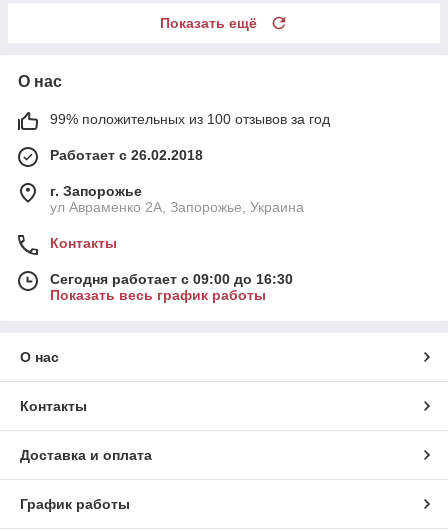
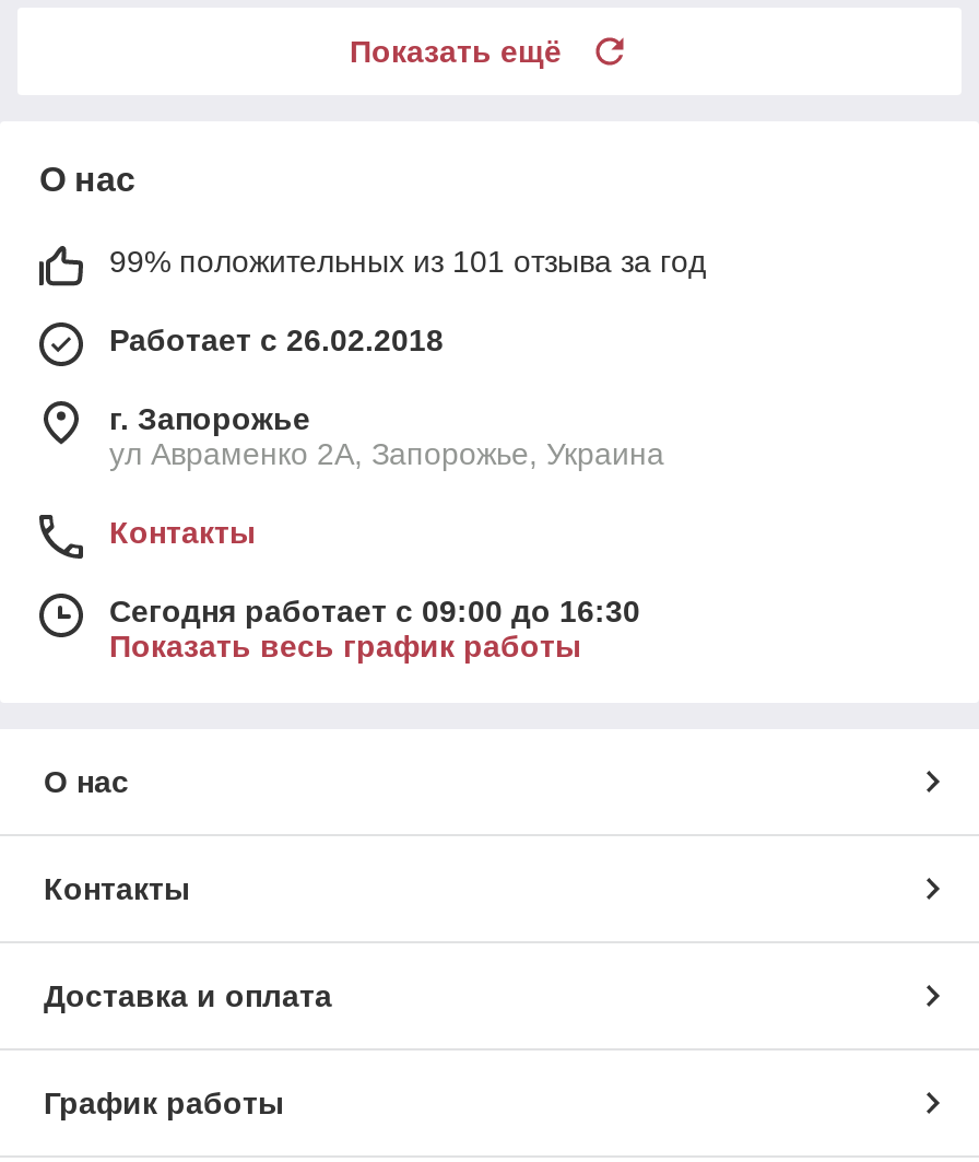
- 99% положительных из 100 отзывов за год
+ 99% положительных из 101 отзыва за год
